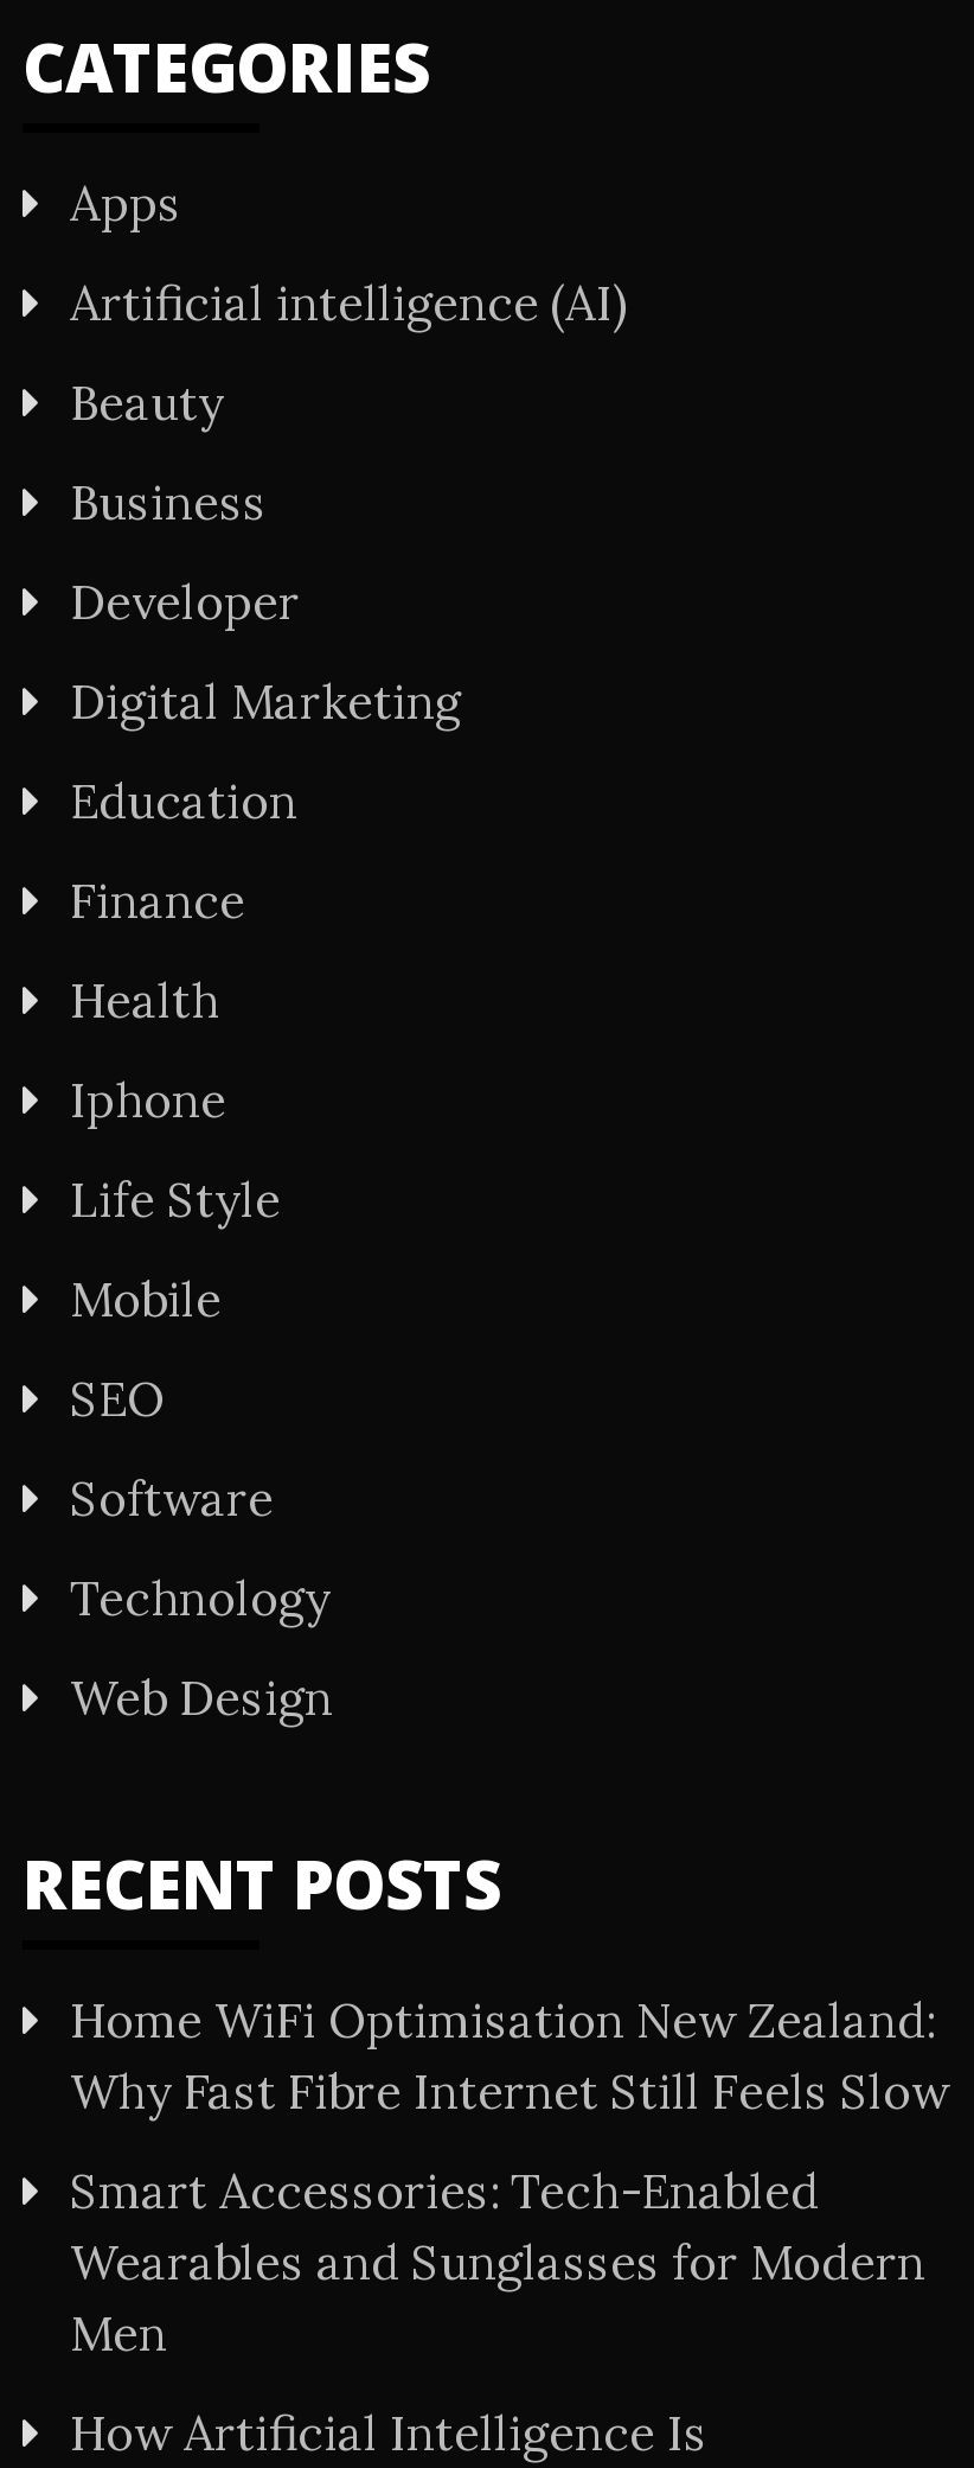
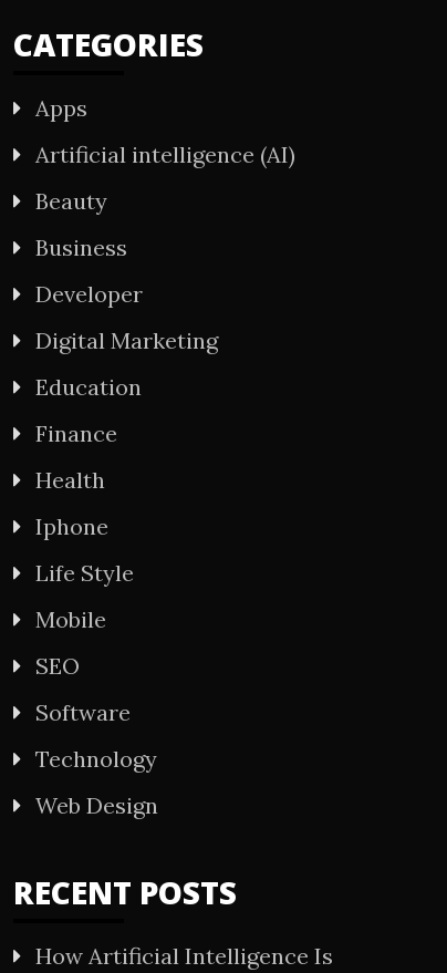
- Home WiFi Optimisation New Zealand:
- Why Fast Fibre Internet Still Feels Slow
- Smart Accessories: Tech-Enabled
- Wearables and Sunglasses for Modern
- Men
